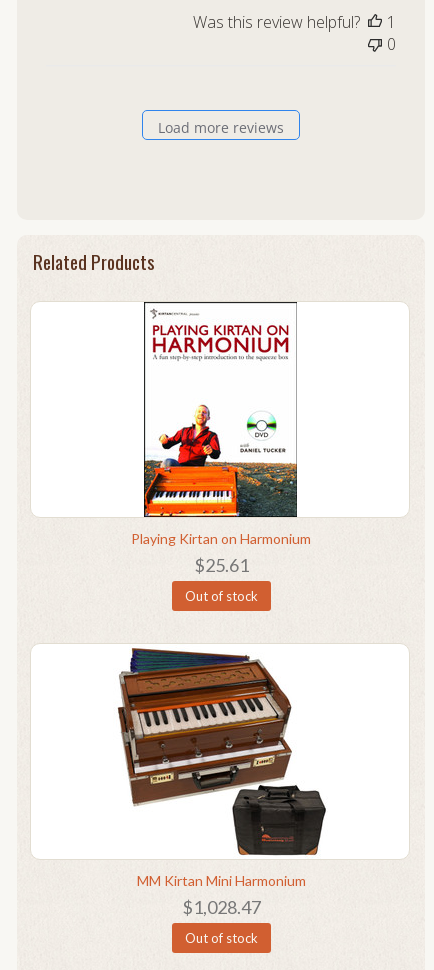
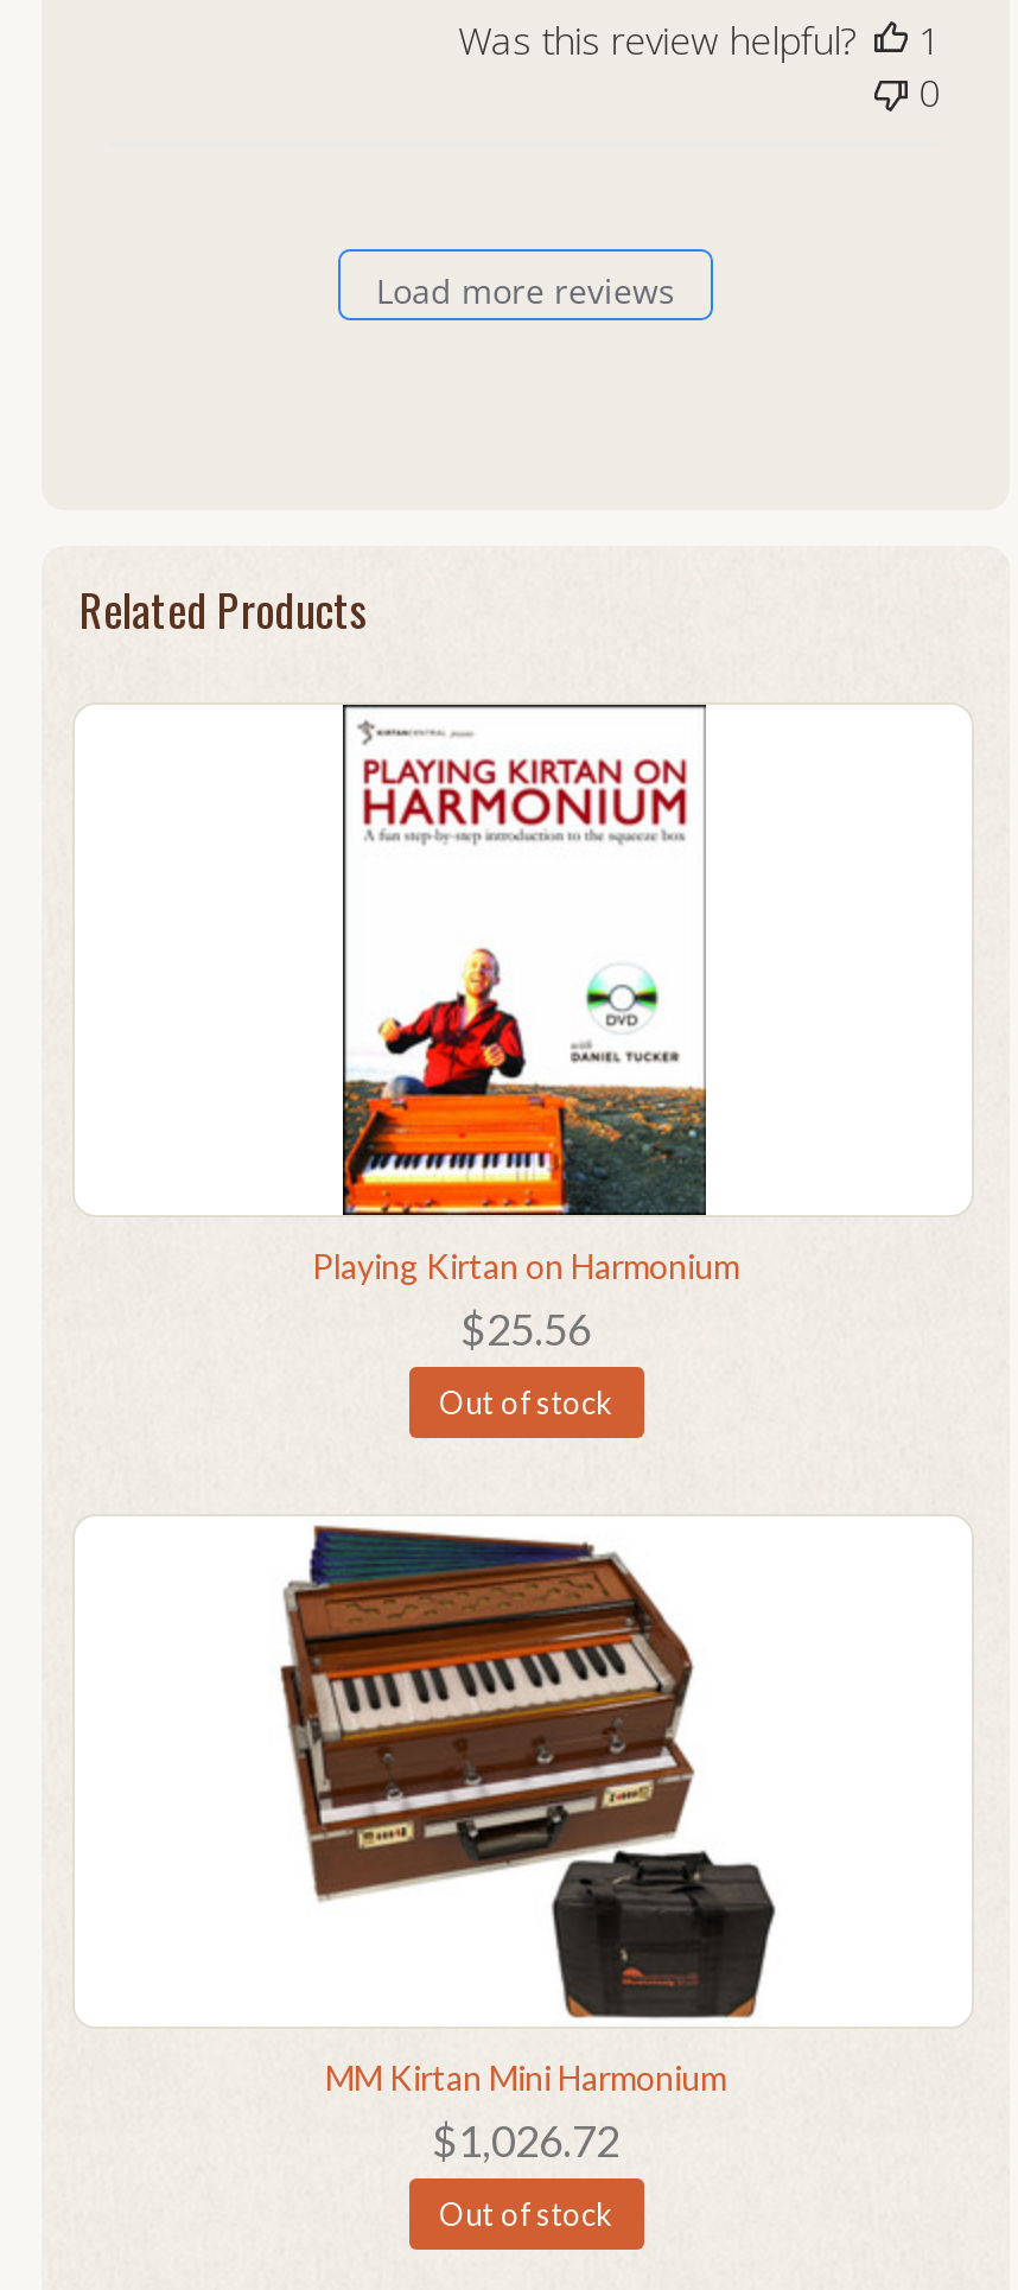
- $25.61
+ $25.56

- $1,028.47
+ $1,026.72
